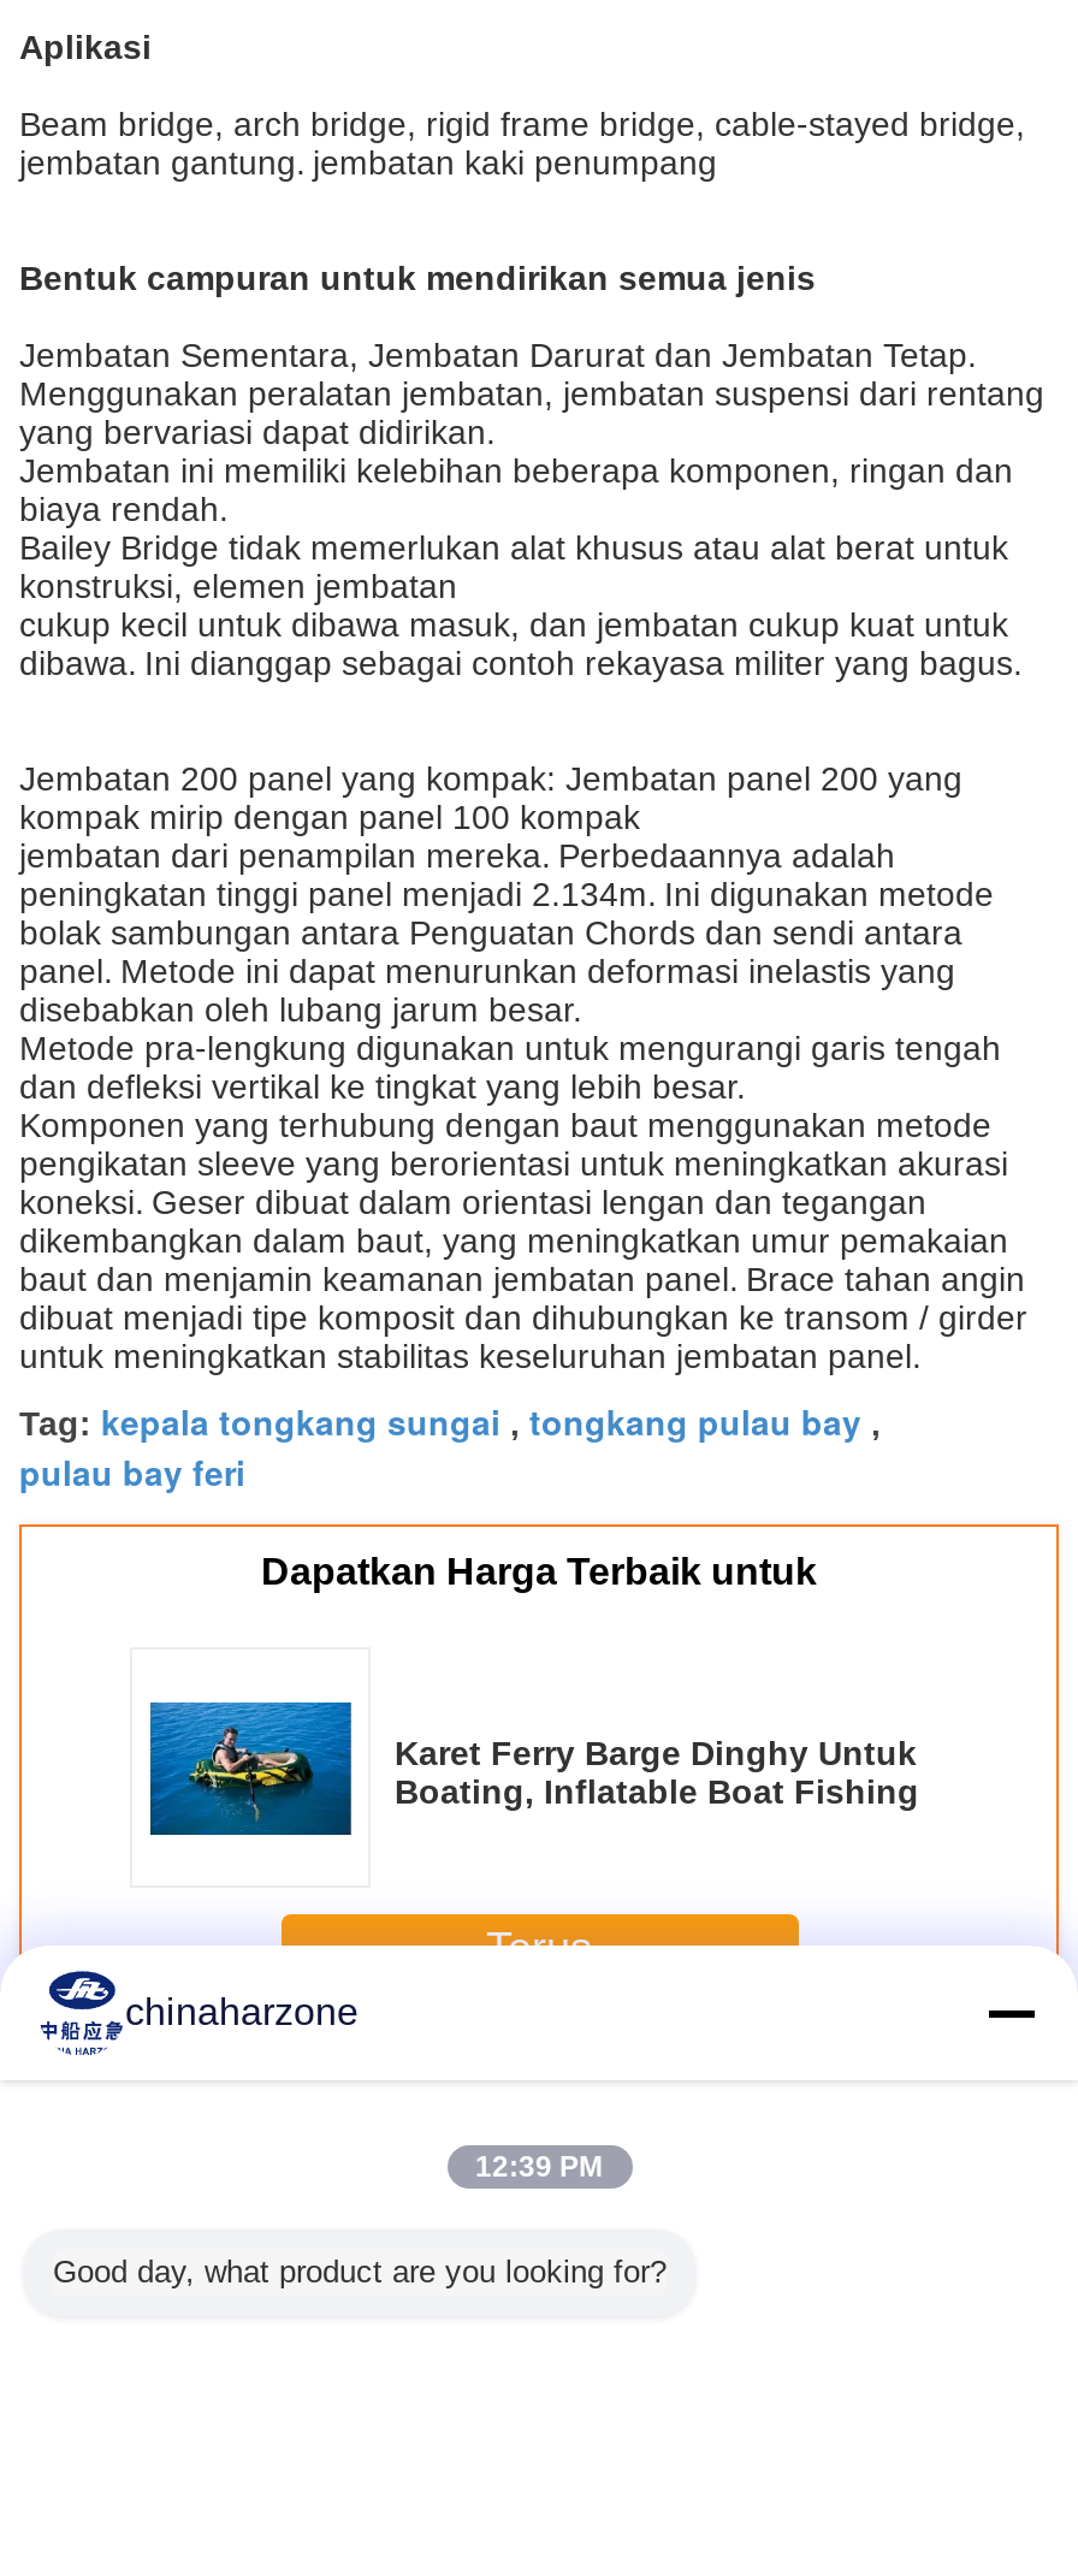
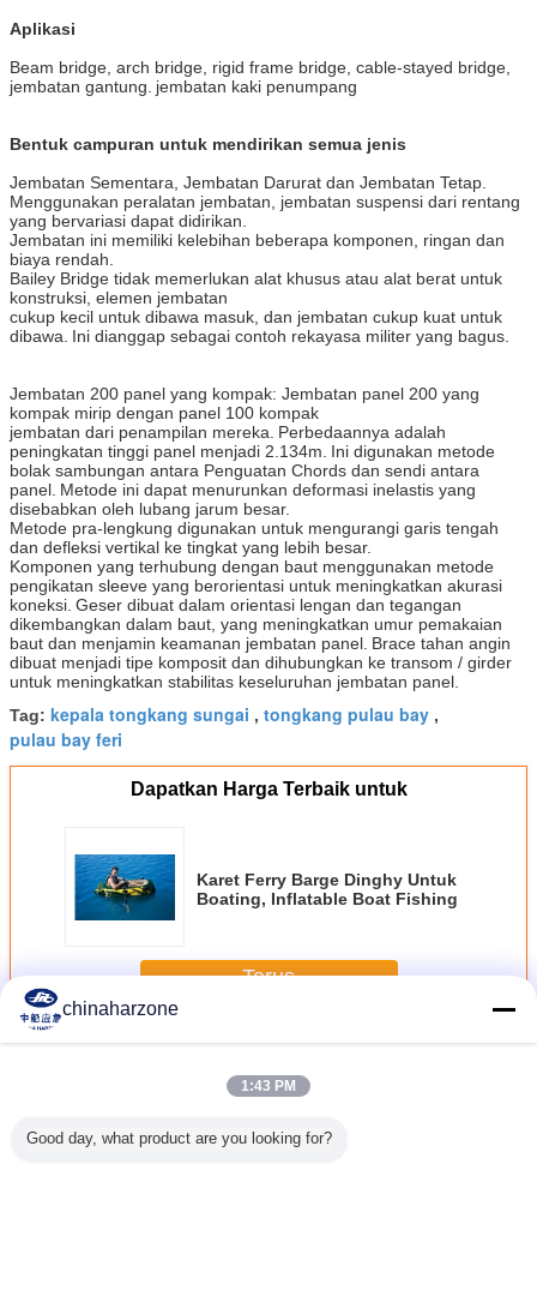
- 12:39 PM
+ 1:43 PM
